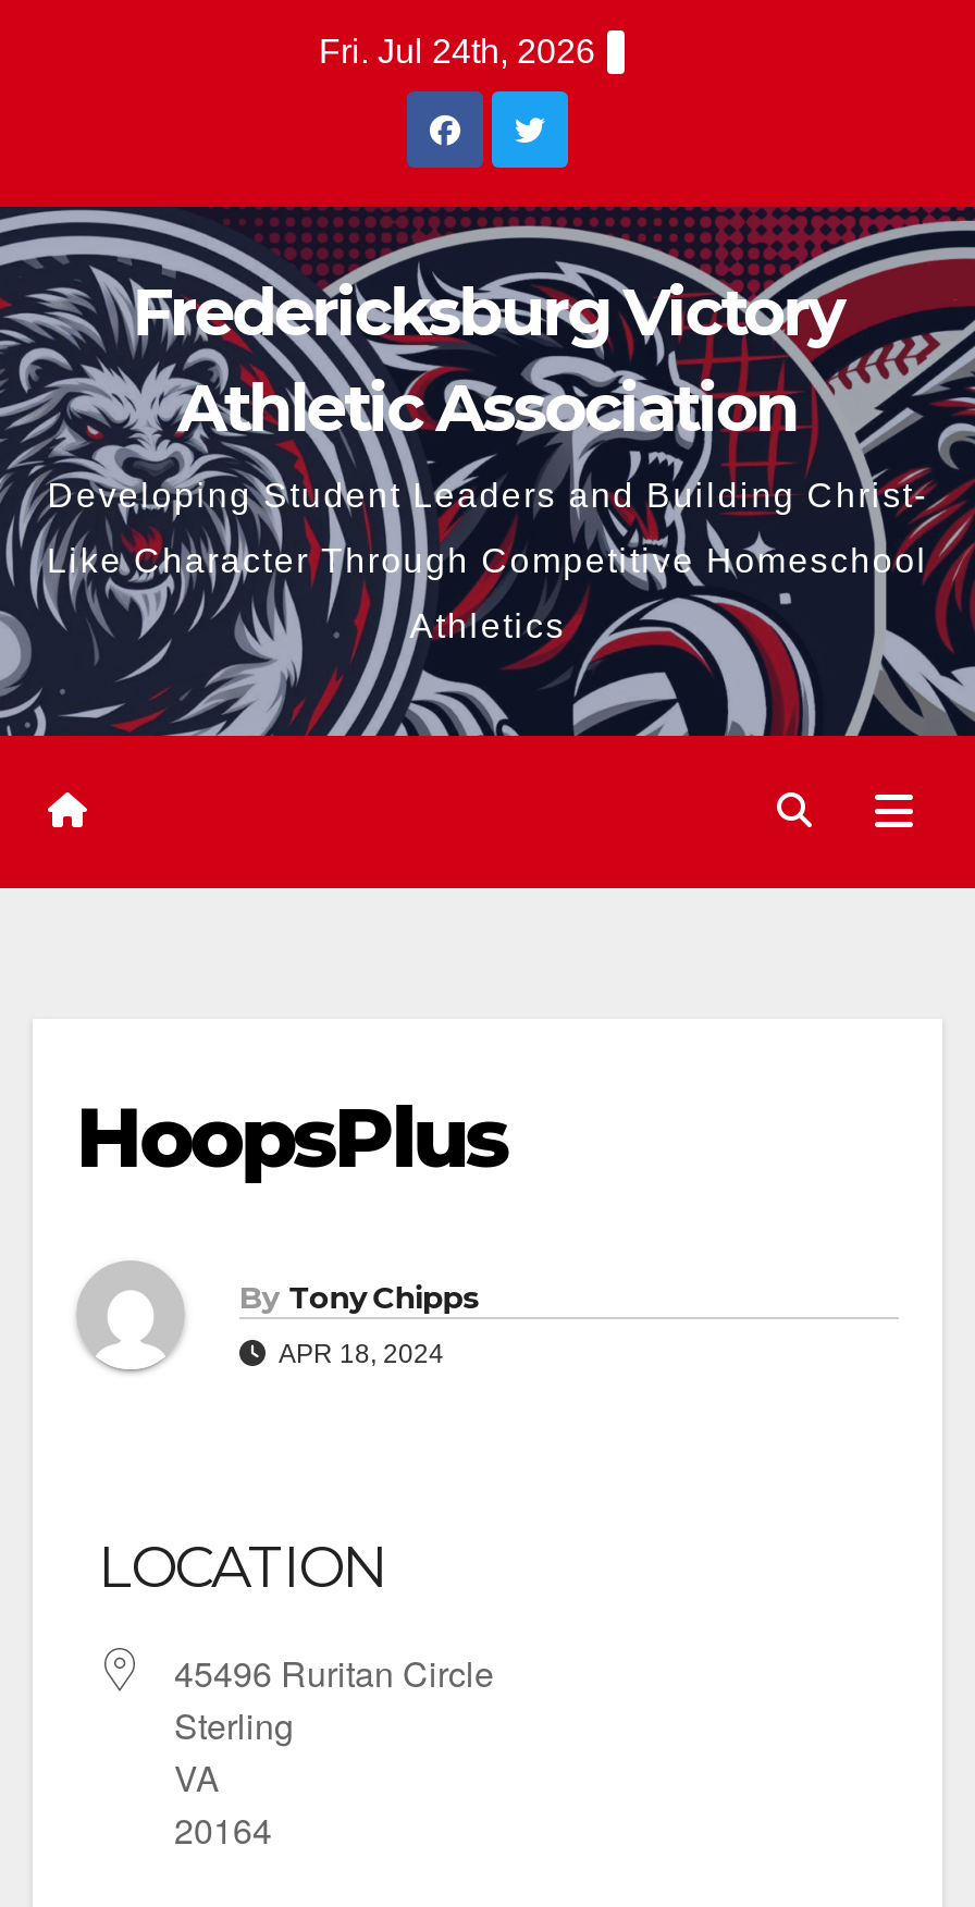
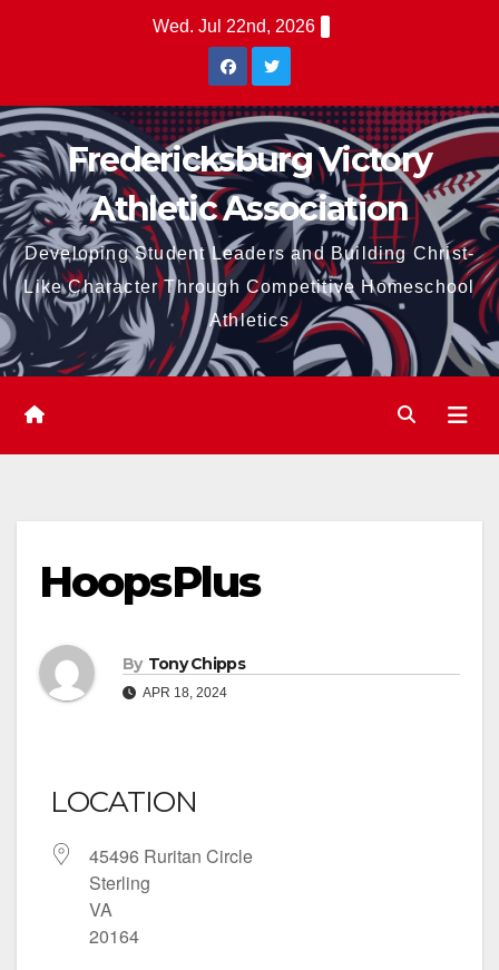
- Fri. Jul 24th, 2026
+ Wed. Jul 22nd, 2026
